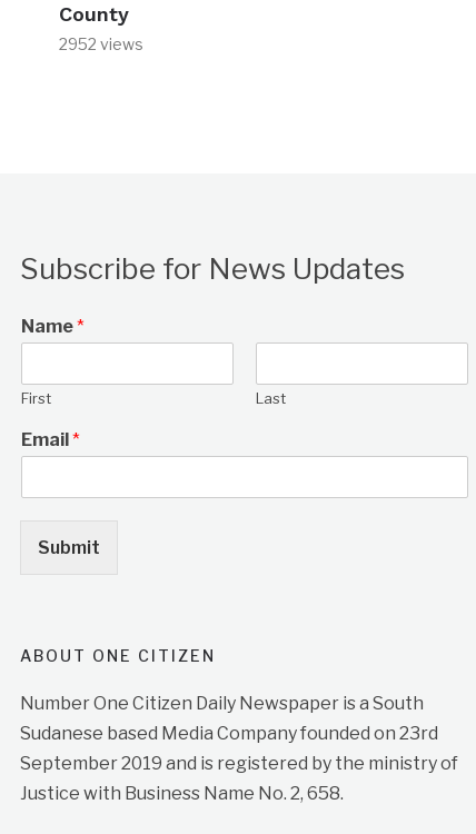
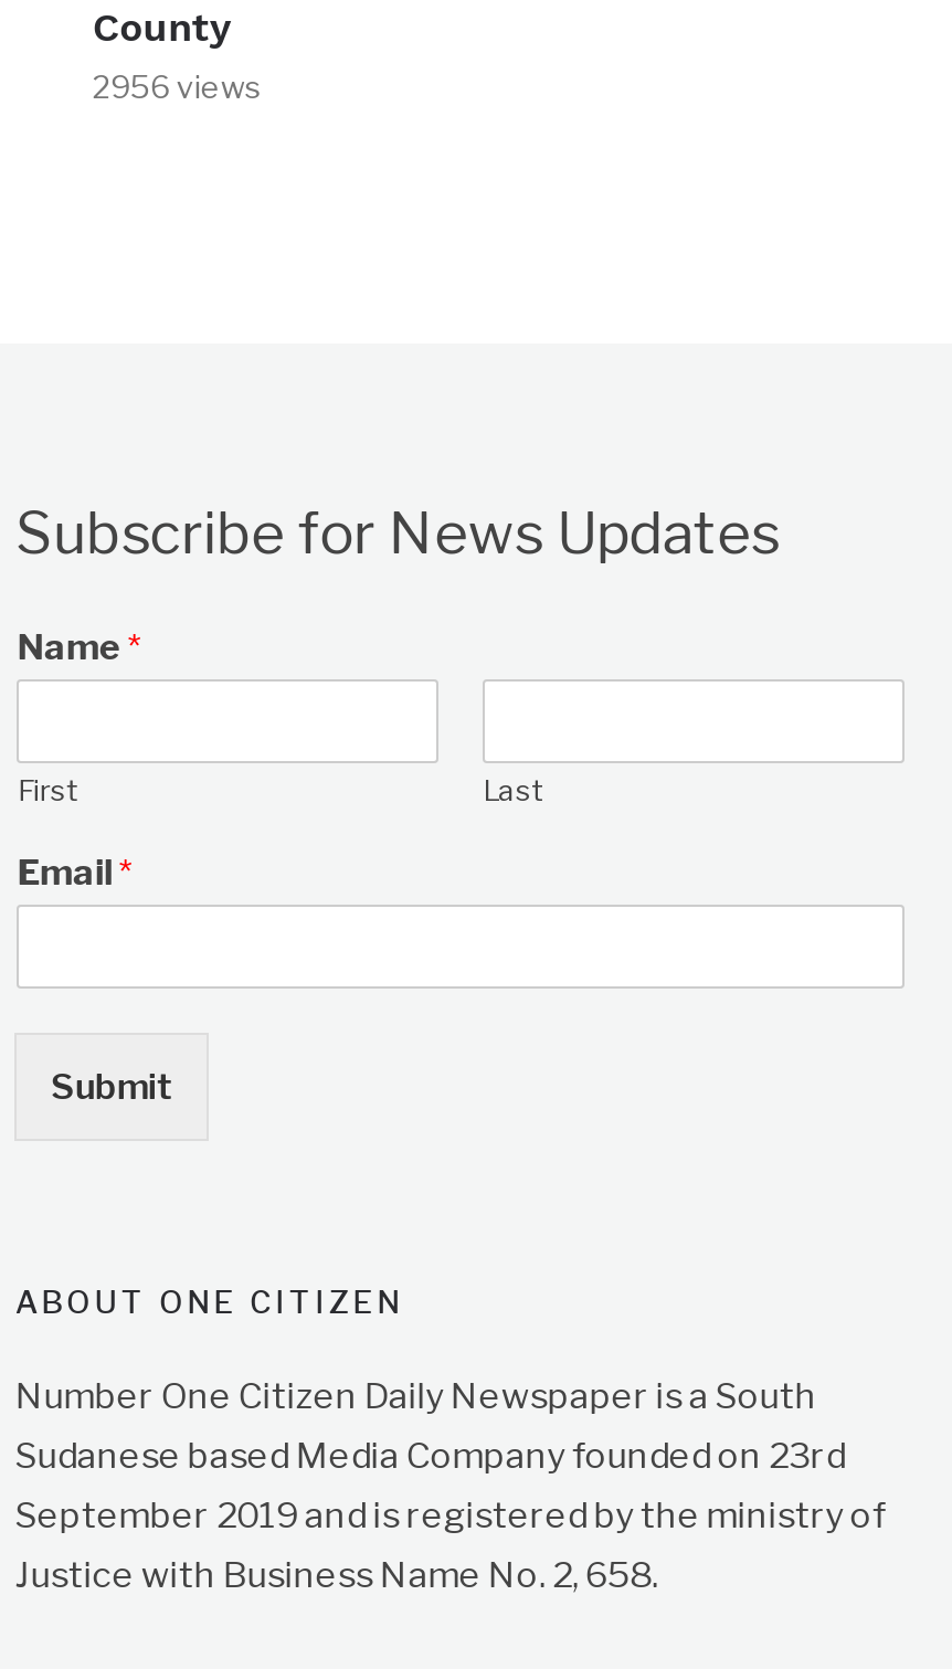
- 2952 views
+ 2956 views
